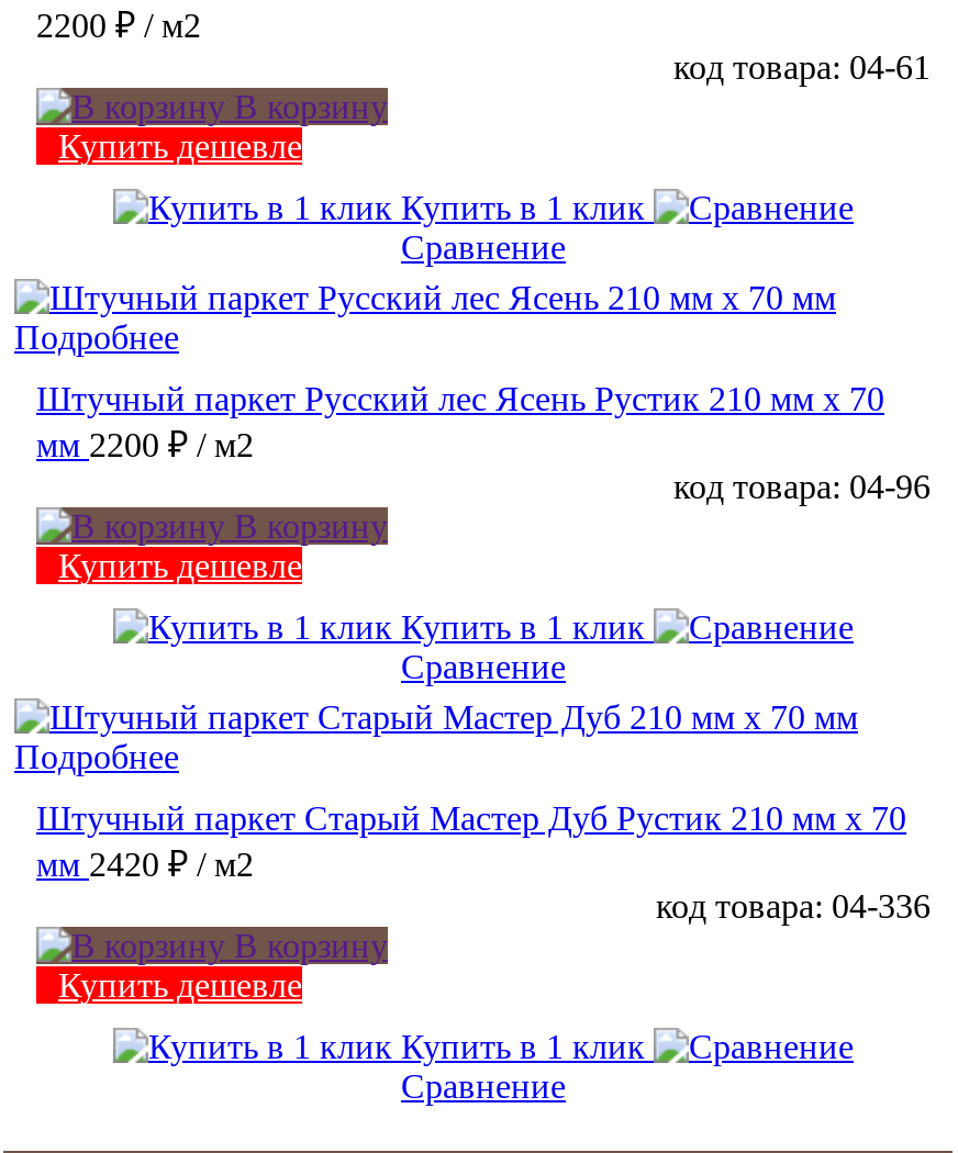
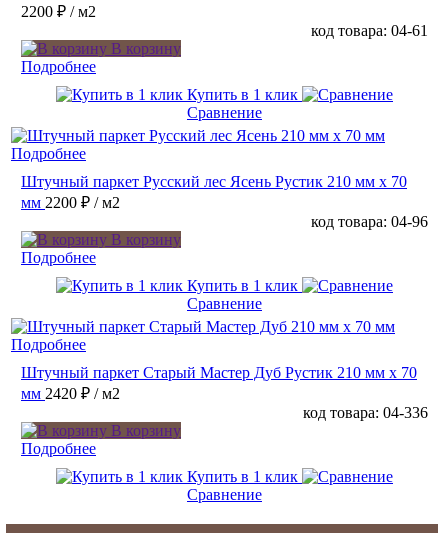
- Купить дешевле
+ Подробнее

- Купить дешевле
+ Подробнее

- Купить дешевле
+ Подробнее
